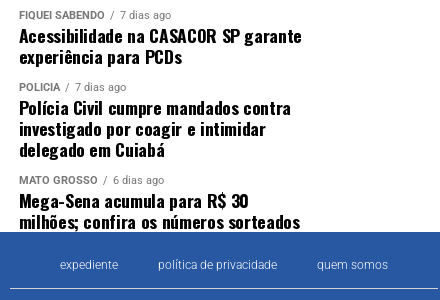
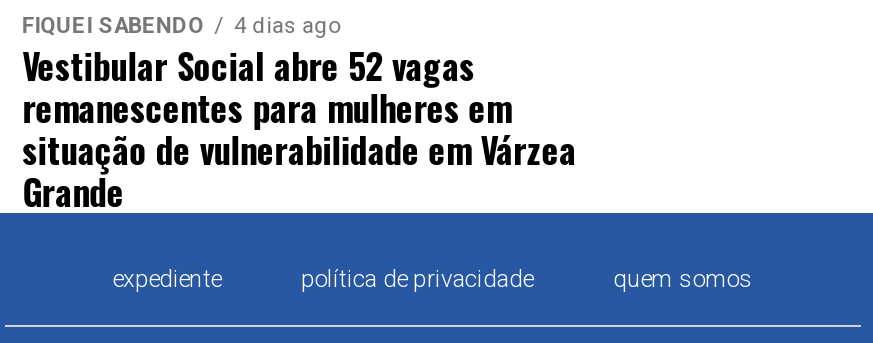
- 7 dias ago
- Acessibilidade na CASACOR SP garante
- experiência para PCDs
- POLÍCIA
- 7 dias ago
- Polícia Civil cumpre mandados contra
- investigado por coagir e intimidar
- delegado em Cuiabá
- MATO GROSSO
- 6 dias ago
- Mega-Sena acumula para R$ 30
- milhões; confira os números sorteados
+ 4 dias ago
+ Vestibular Social abre 52 vagas
+ remanescentes para mulheres em
+ situação de vulnerabilidade em Várzea
+ Grande
